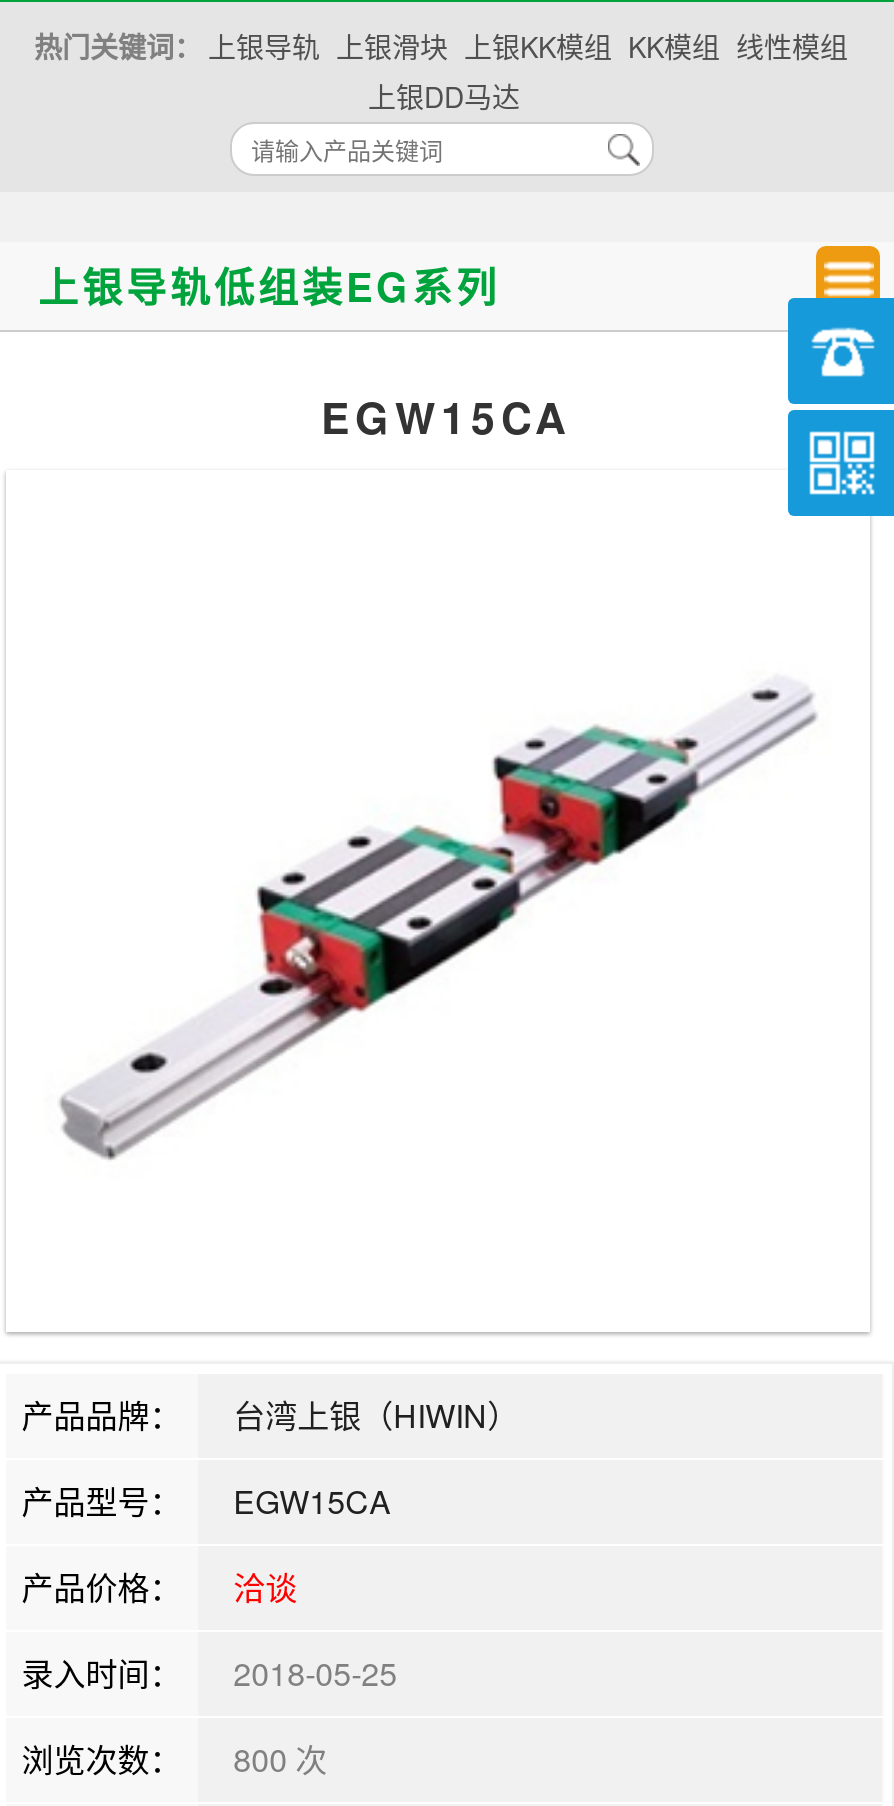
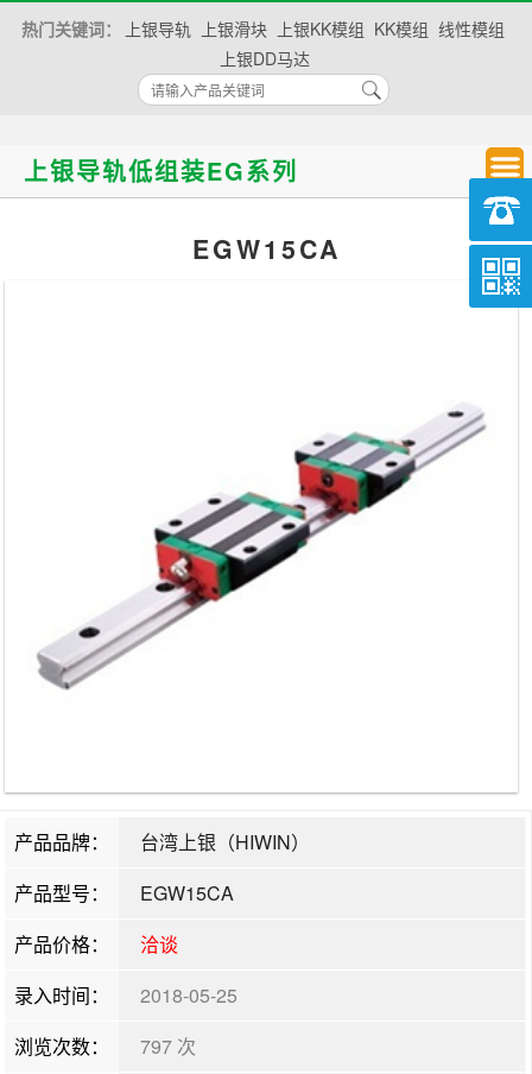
- 浏览次数： 800 次
+ 浏览次数： 797 次
